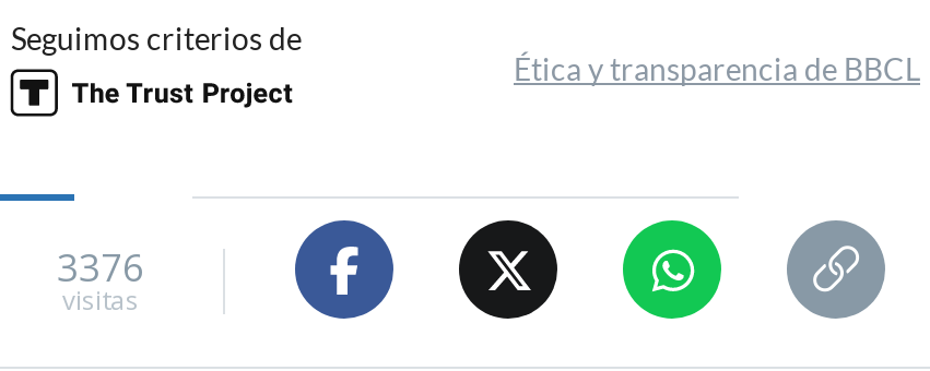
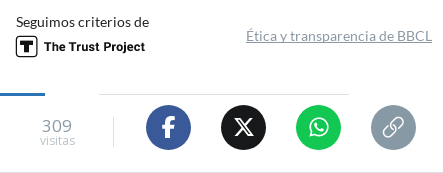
- 3376
+ 309
